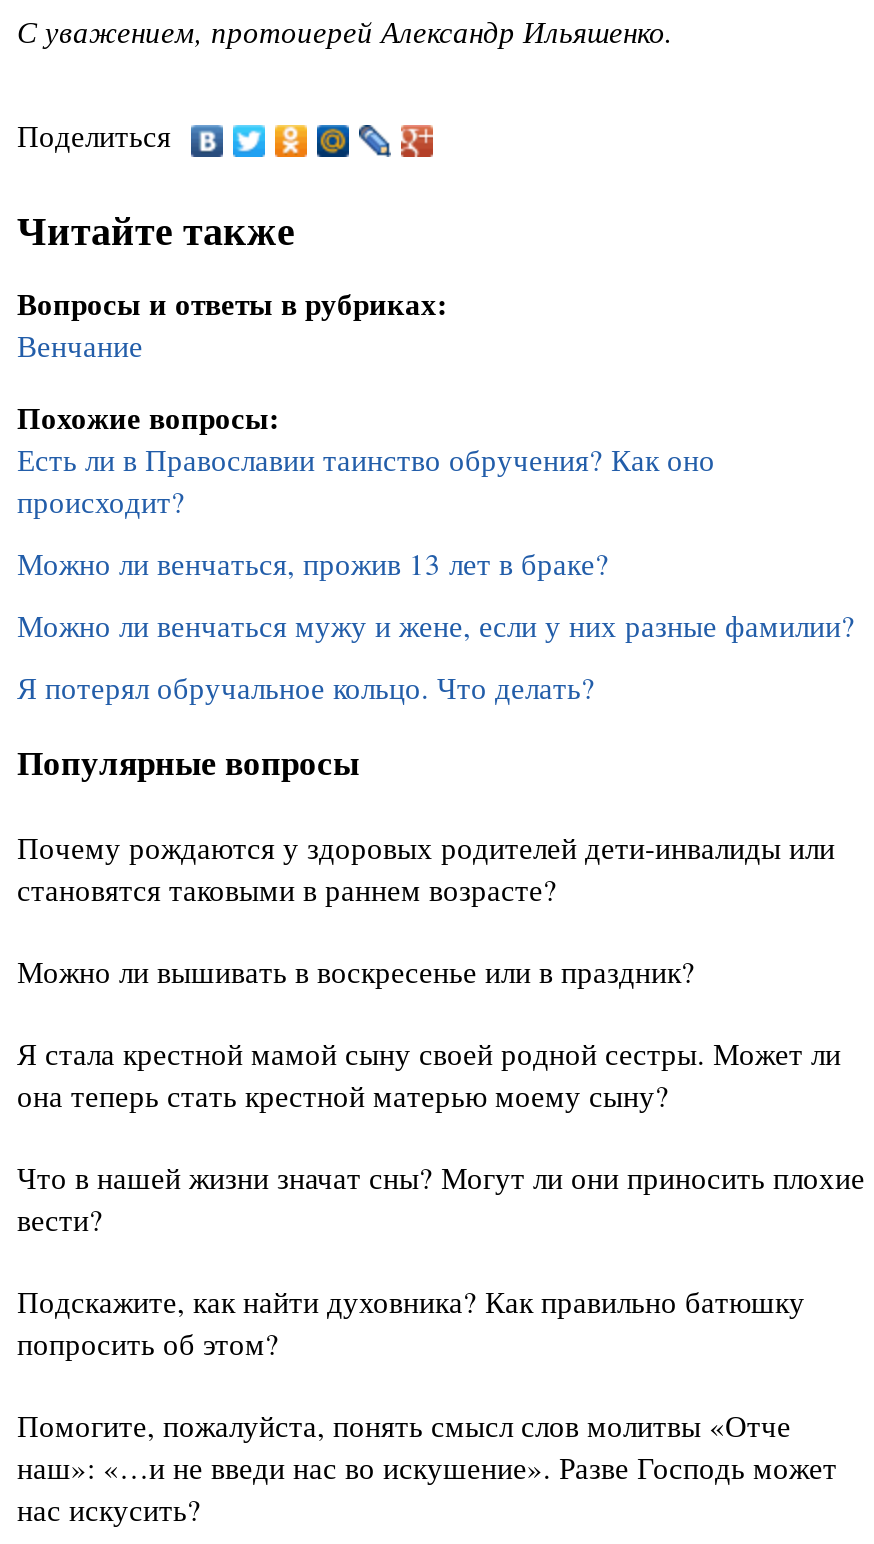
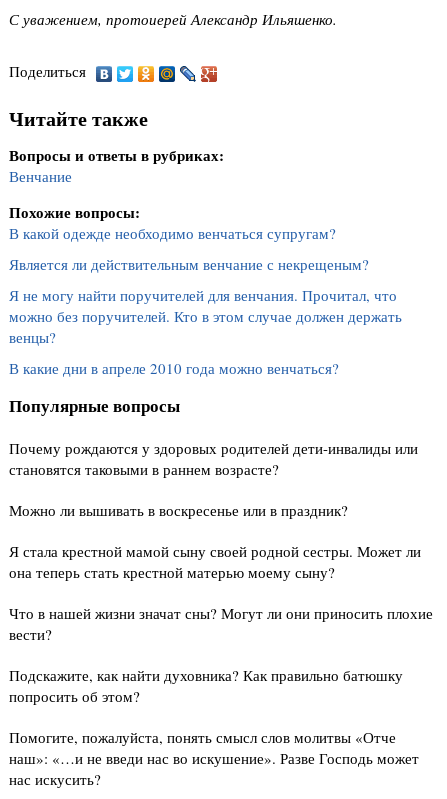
- Есть ли в Православии таинство обручения? Как оно
- происходит?
+ В какой одежде необходимо венчаться супругам?

- Можно ли венчаться, прожив 13 лет в браке?
+ Является ли действительным венчание с некрещеным?

- Можно ли венчаться мужу и жене, если у них разные фамилии?
+ Я не могу найти поручителей для венчания. Прочитал, что
+ можно без поручителей. Кто в этом случае должен держать
+ венцы?

- Я потерял обручальное кольцо. Что делать?
+ В какие дни в апреле 2010 года можно венчаться?
